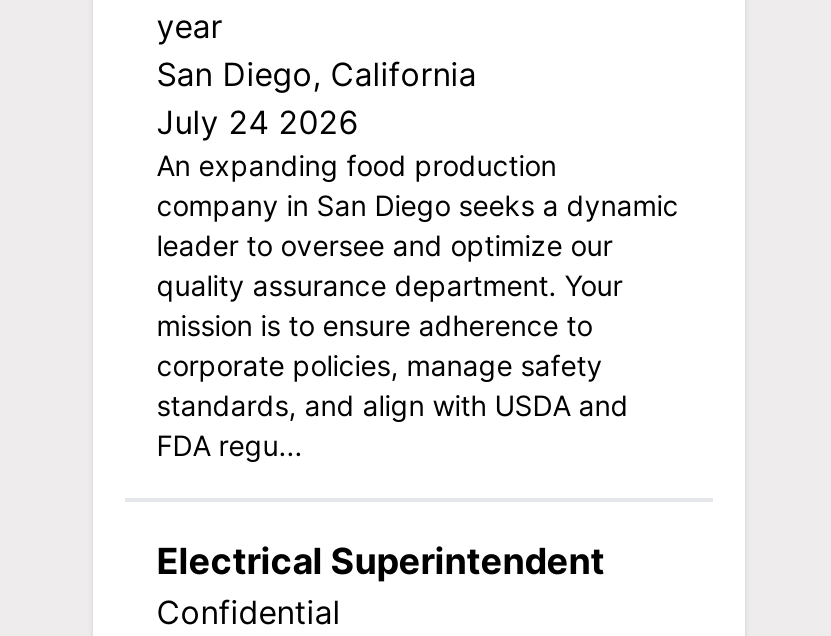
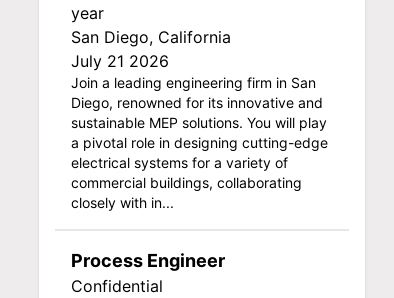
- July 24 2026
- An expanding food production
- company in San Diego seeks a dynamic
- leader to oversee and optimize our
- quality assurance department. Your
- mission is to ensure adherence to
- corporate policies, manage safety
- standards, and align with USDA and
- FDA regu...
+ July 21 2026
+ Join a leading engineering firm in San
+ Diego, renowned for its innovative and
+ sustainable MEP solutions. You will play
+ a pivotal role in designing cutting-edge
+ electrical systems for a variety of
+ commercial buildings, collaborating
+ closely with in...

- Electrical Superintendent
+ Process Engineer
